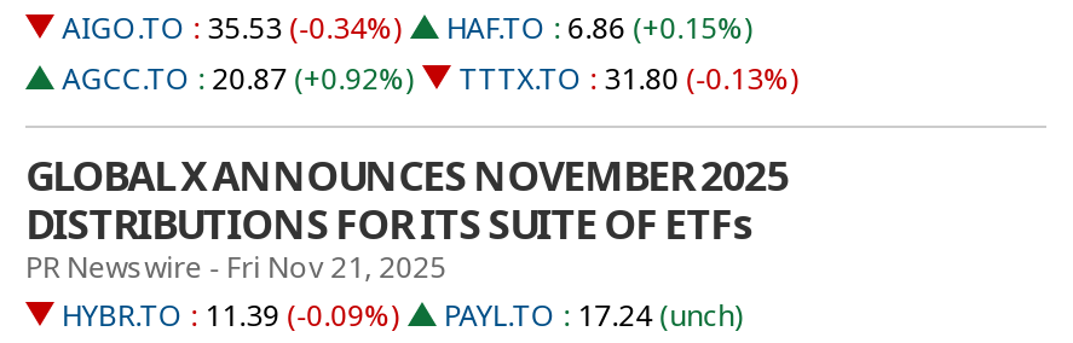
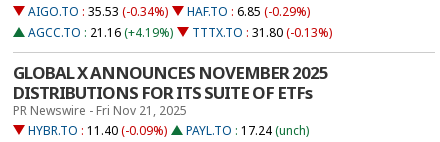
- AIGO.TO : 35.53 (-0.34%) HAF.TO : 6.86 (+0.15%)
+ AIGO.TO : 35.53 (-0.34%) HAF.TO : 6.85 (-0.29%)

- AGCC.TO : 20.87 (+0.92%) TTTX.TO : 31.80 (-0.13%)
+ AGCC.TO : 21.16 (+4.19%) TTTX.TO : 31.80 (-0.13%)

- HYBR.TO : 11.39 (-0.09%) PAYL.TO : 17.24 (unch)
+ HYBR.TO : 11.40 (-0.09%) PAYL.TO : 17.24 (unch)
